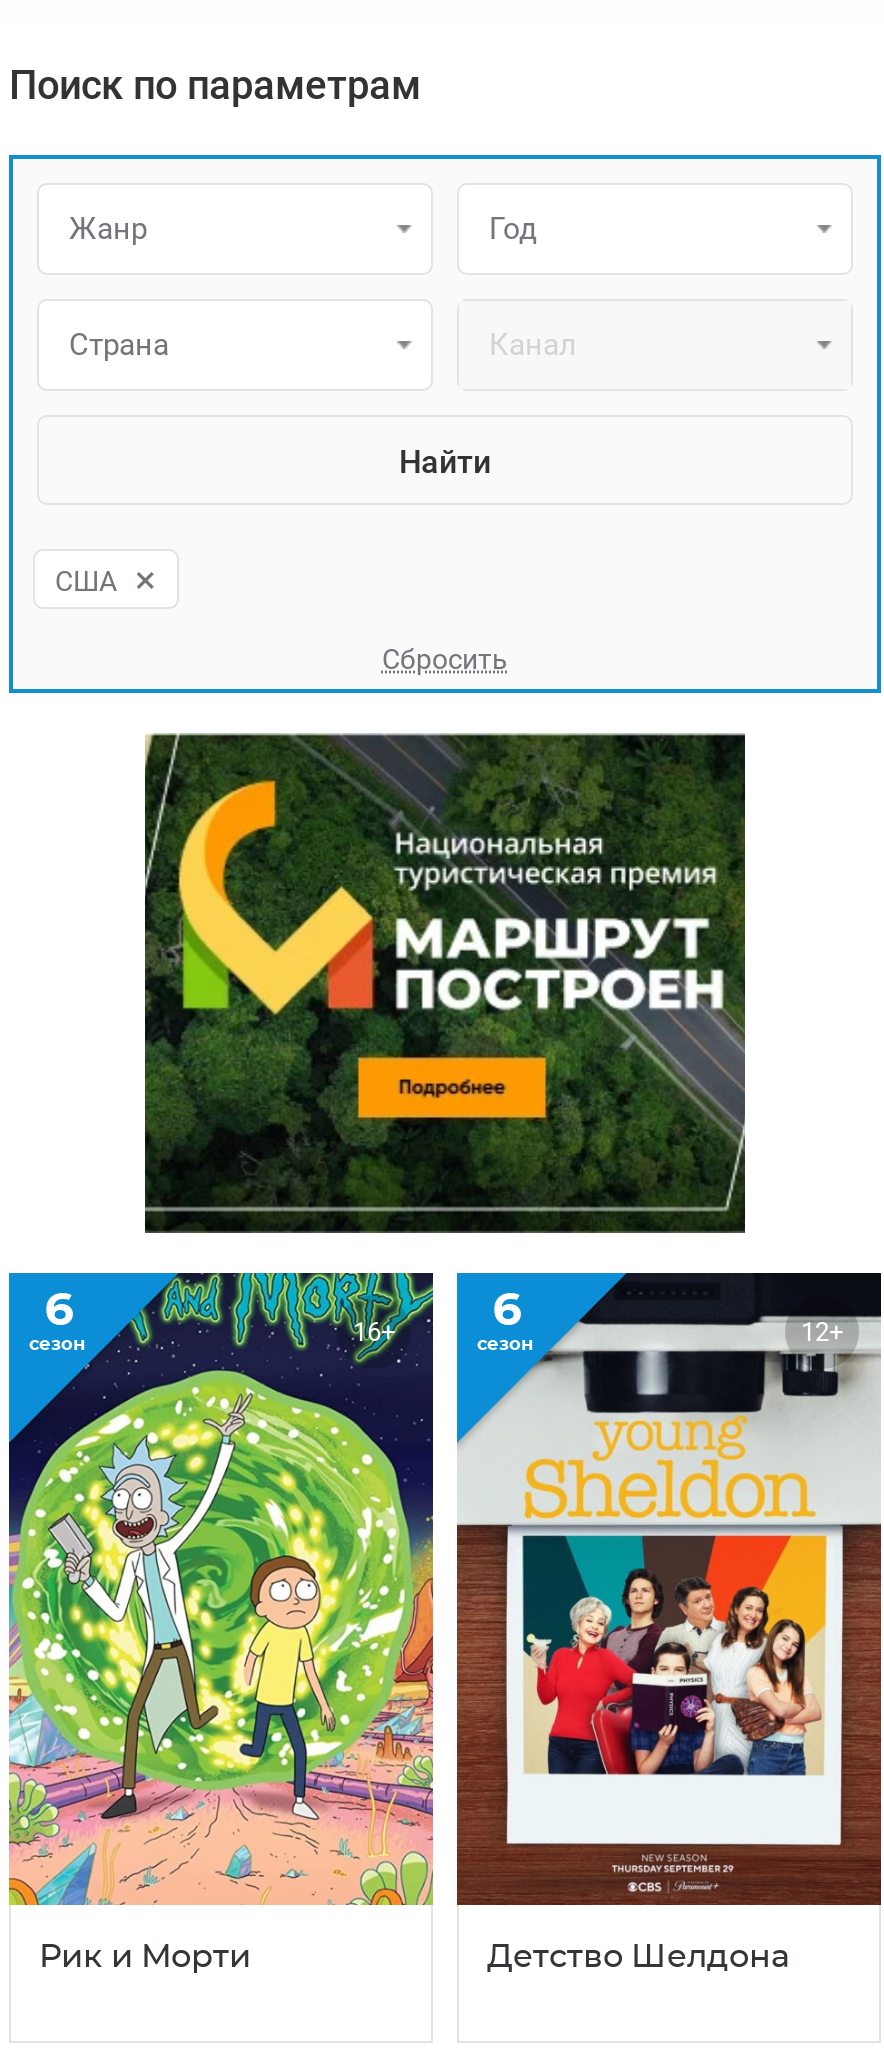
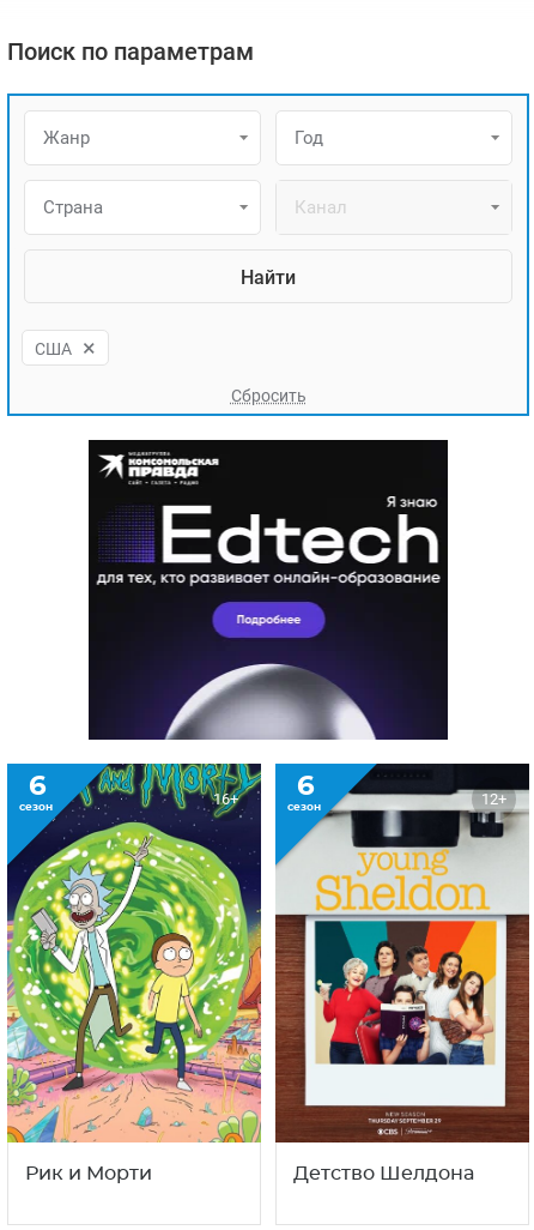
- [image]
+ [image]
